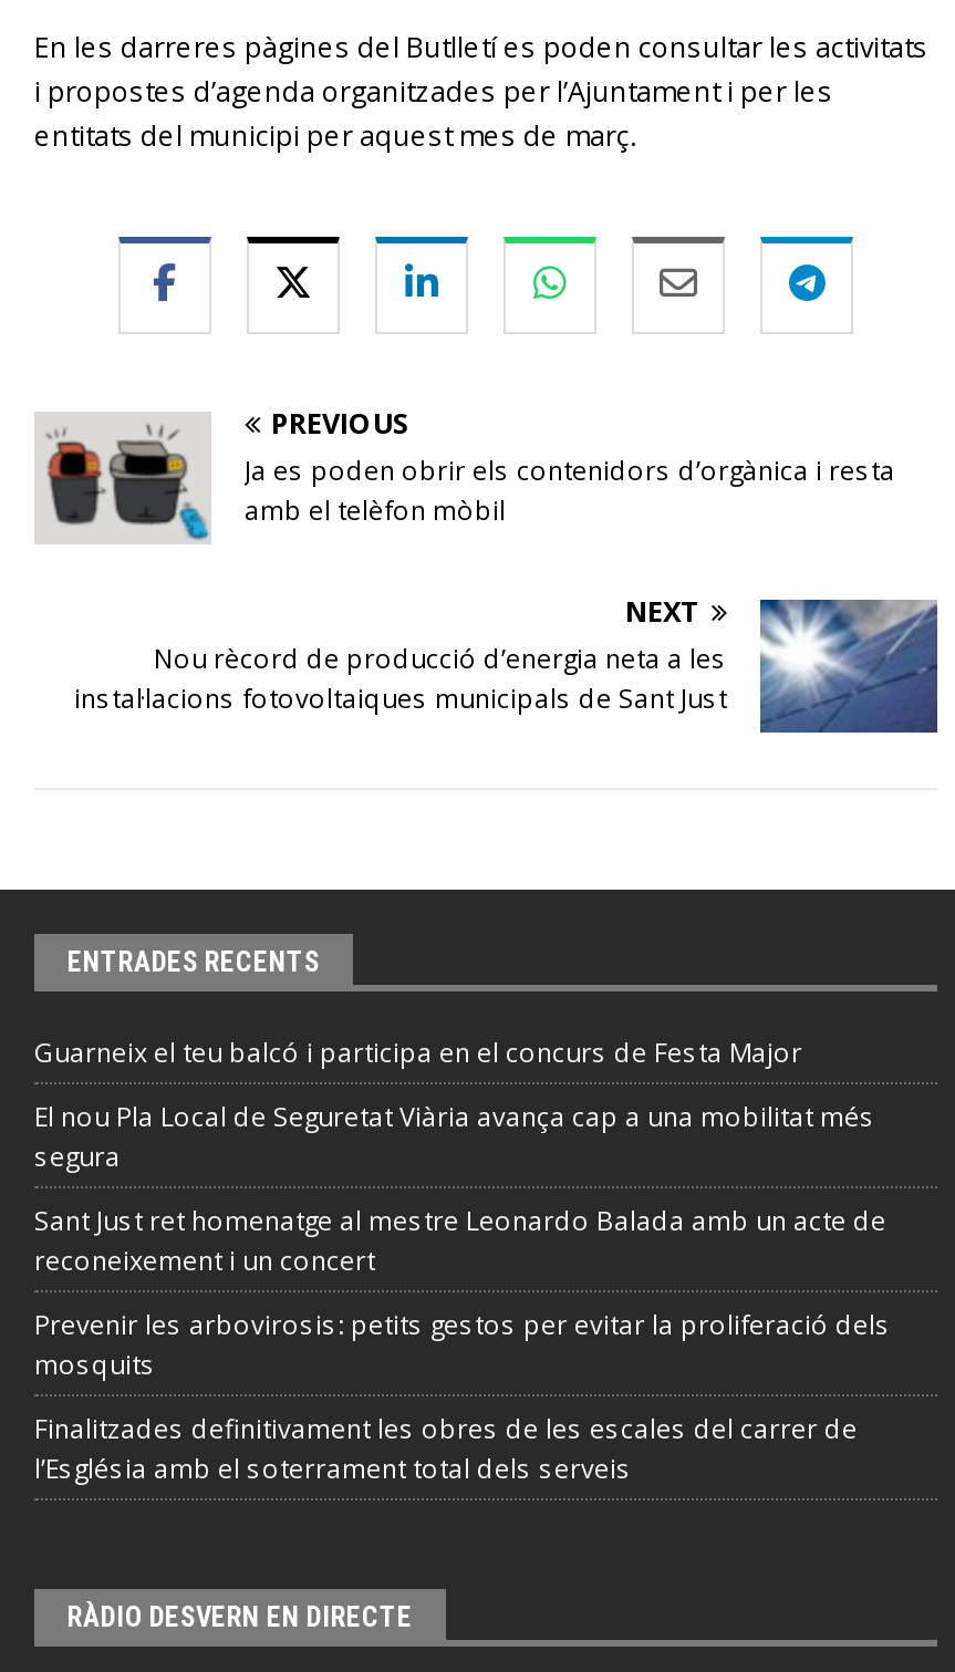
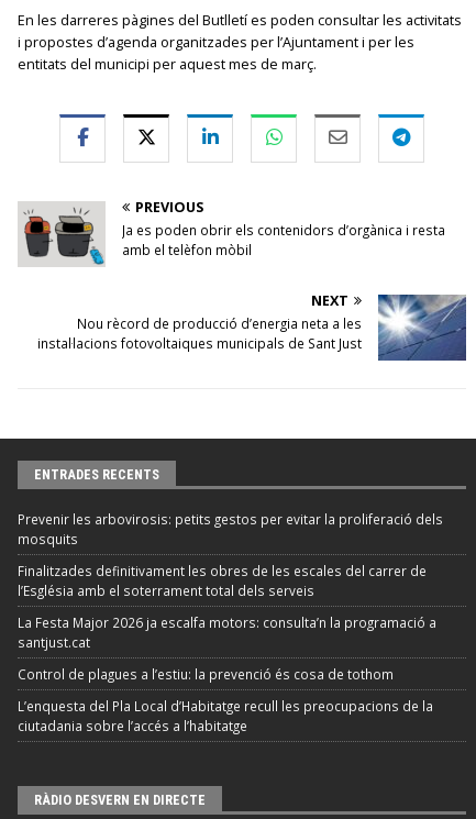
- Guarneix el teu balcó i participa en el concurs de Festa Major
- El nou Pla Local de Seguretat Viària avança cap a una mobilitat més
- segura
- Sant Just ret homenatge al mestre Leonardo Balada amb un acte de
- reconeixement i un concert

moved up: Prevenir les arbovirosis: petits gestos per evitar la proliferació dels | mosquits | Finalitzades definitivament les obres de les escales del carrer de | l’Església amb el soterrament total dels serveis

+ La Festa Major 2026 ja escalfa motors: consulta’n la programació a
+ santjust.cat
+ Control de plagues a l’estiu: la prevenció és cosa de tothom
+ L’enquesta del Pla Local d’Habitatge recull les preocupacions de la
+ ciutadania sobre l’accés a l’habitatge
